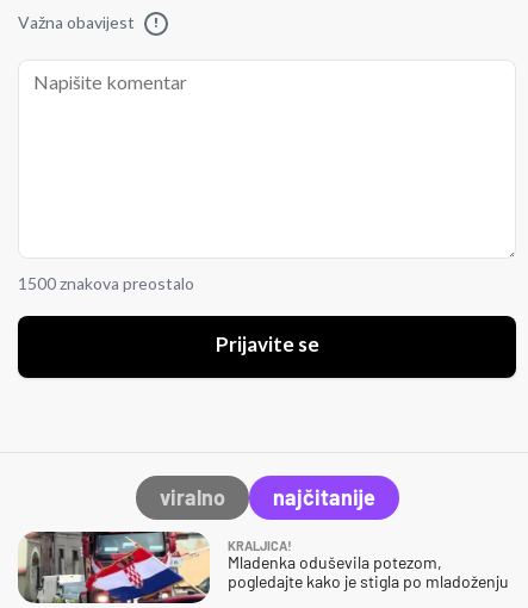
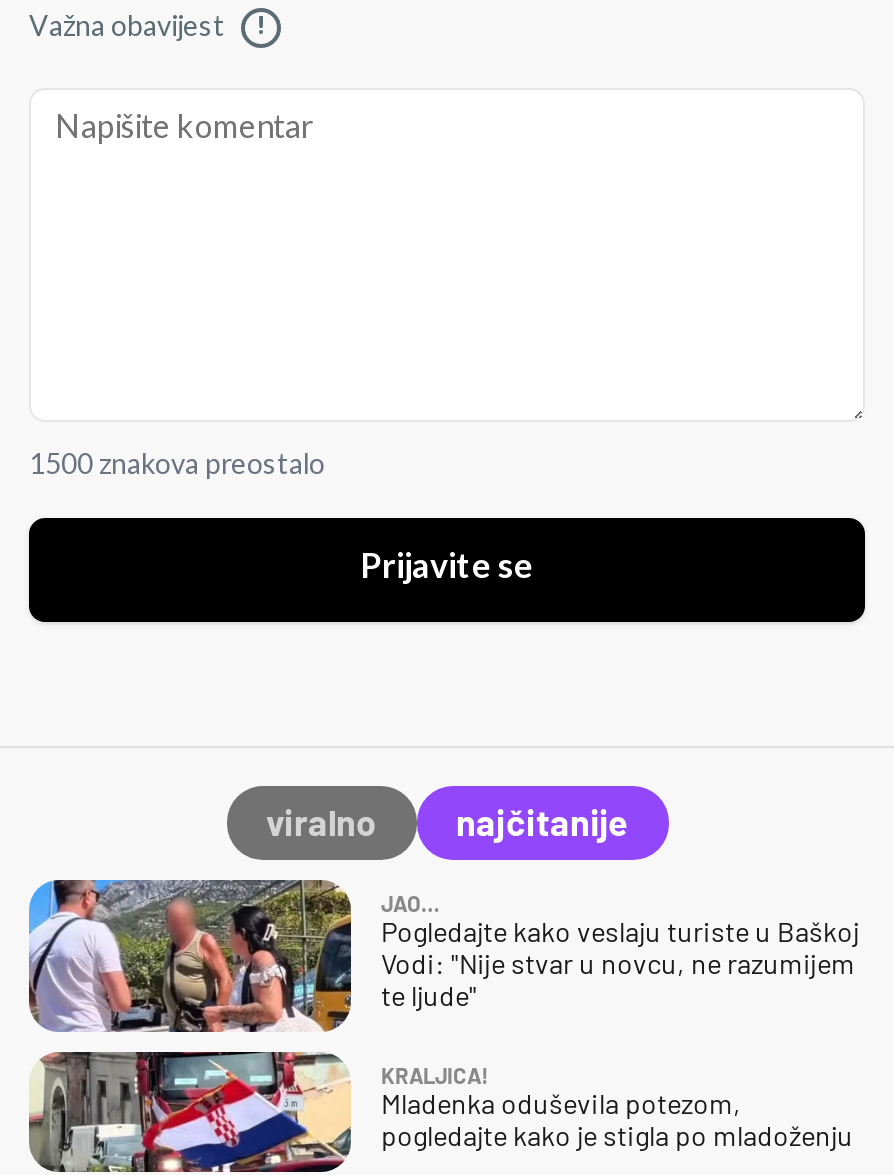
+ [image]
+ JAO…
+ Pogledajte kako veslaju turiste u Baškoj
+ Vodi: "Nije stvar u novcu, ne razumijem
+ te ljude"
